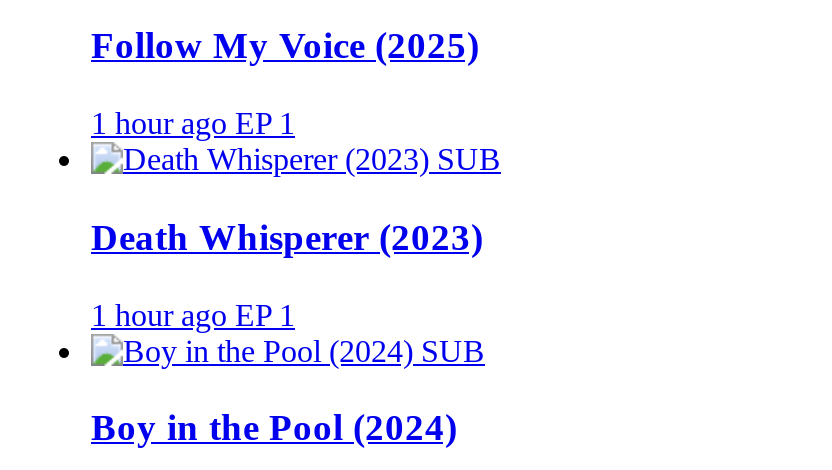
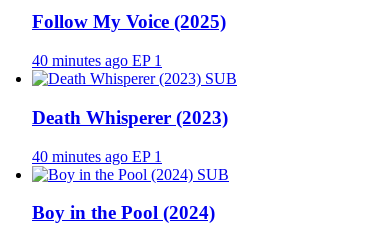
- 1 hour ago EP 1
+ 40 minutes ago EP 1

- 1 hour ago EP 1
+ 40 minutes ago EP 1
